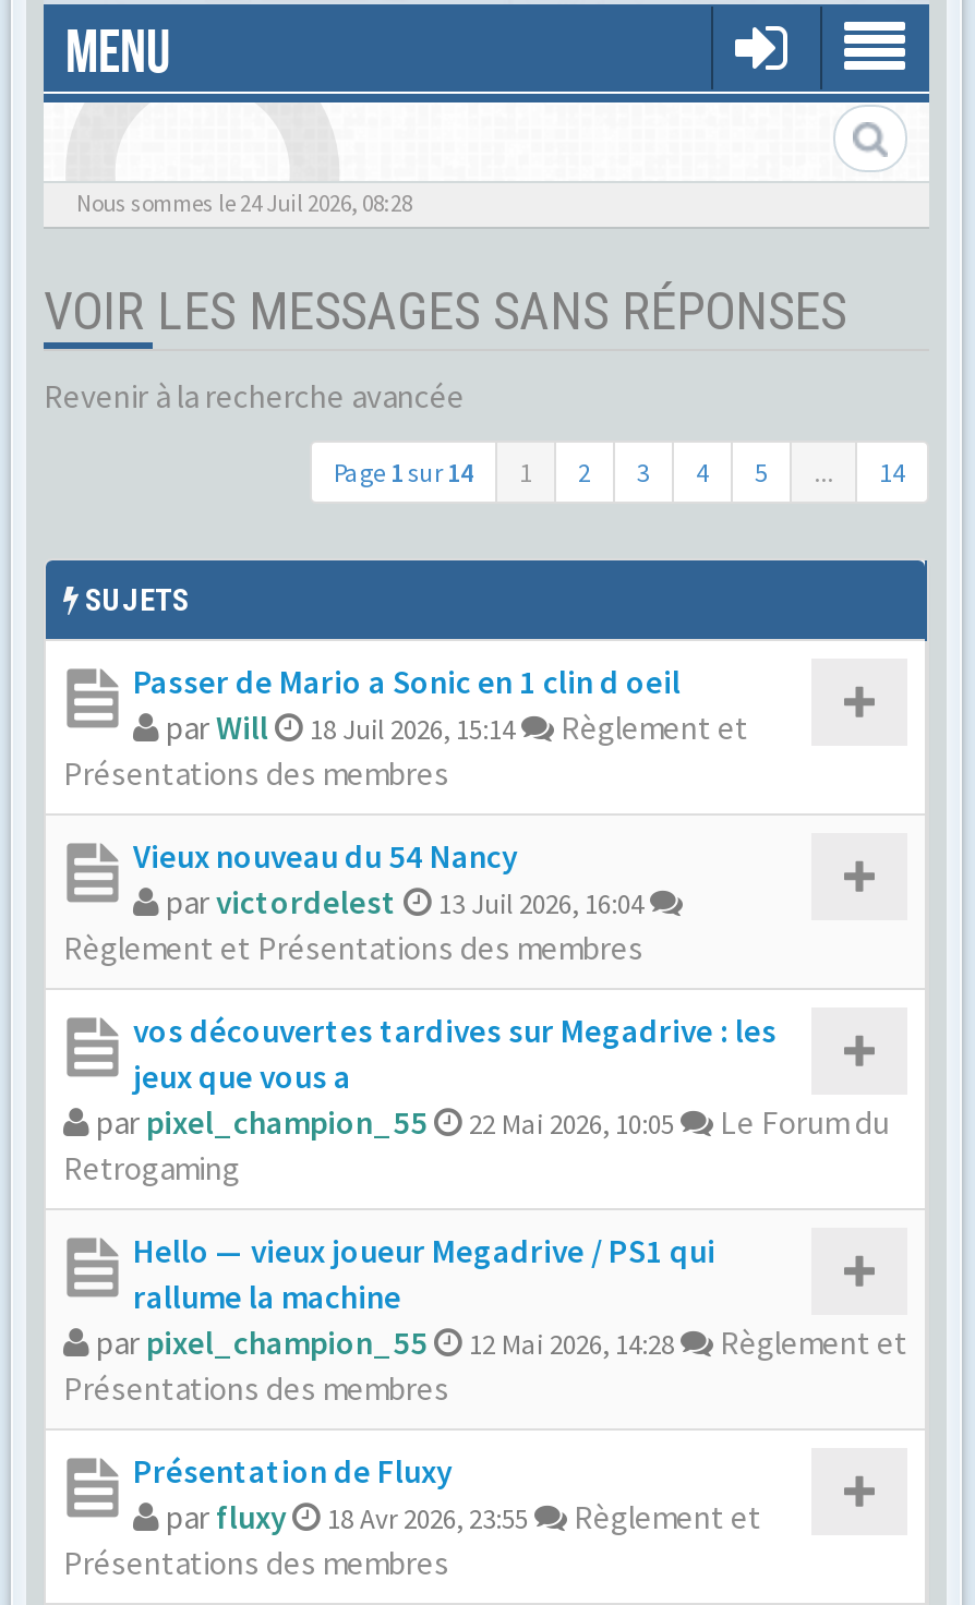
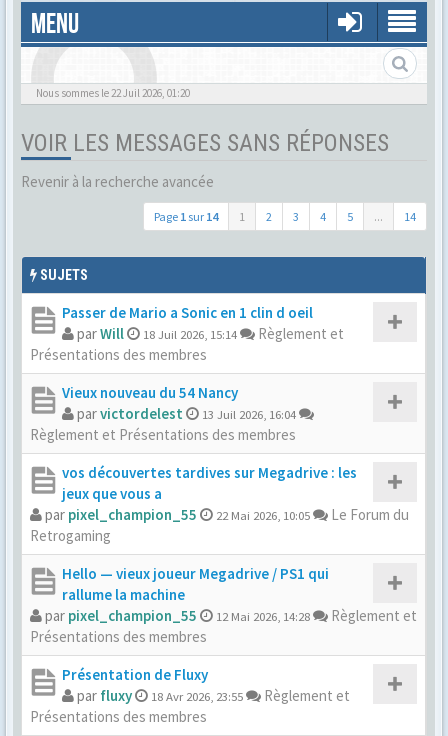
- Nous sommes le 24 Juil 2026, 08:28
+ Nous sommes le 22 Juil 2026, 01:20
